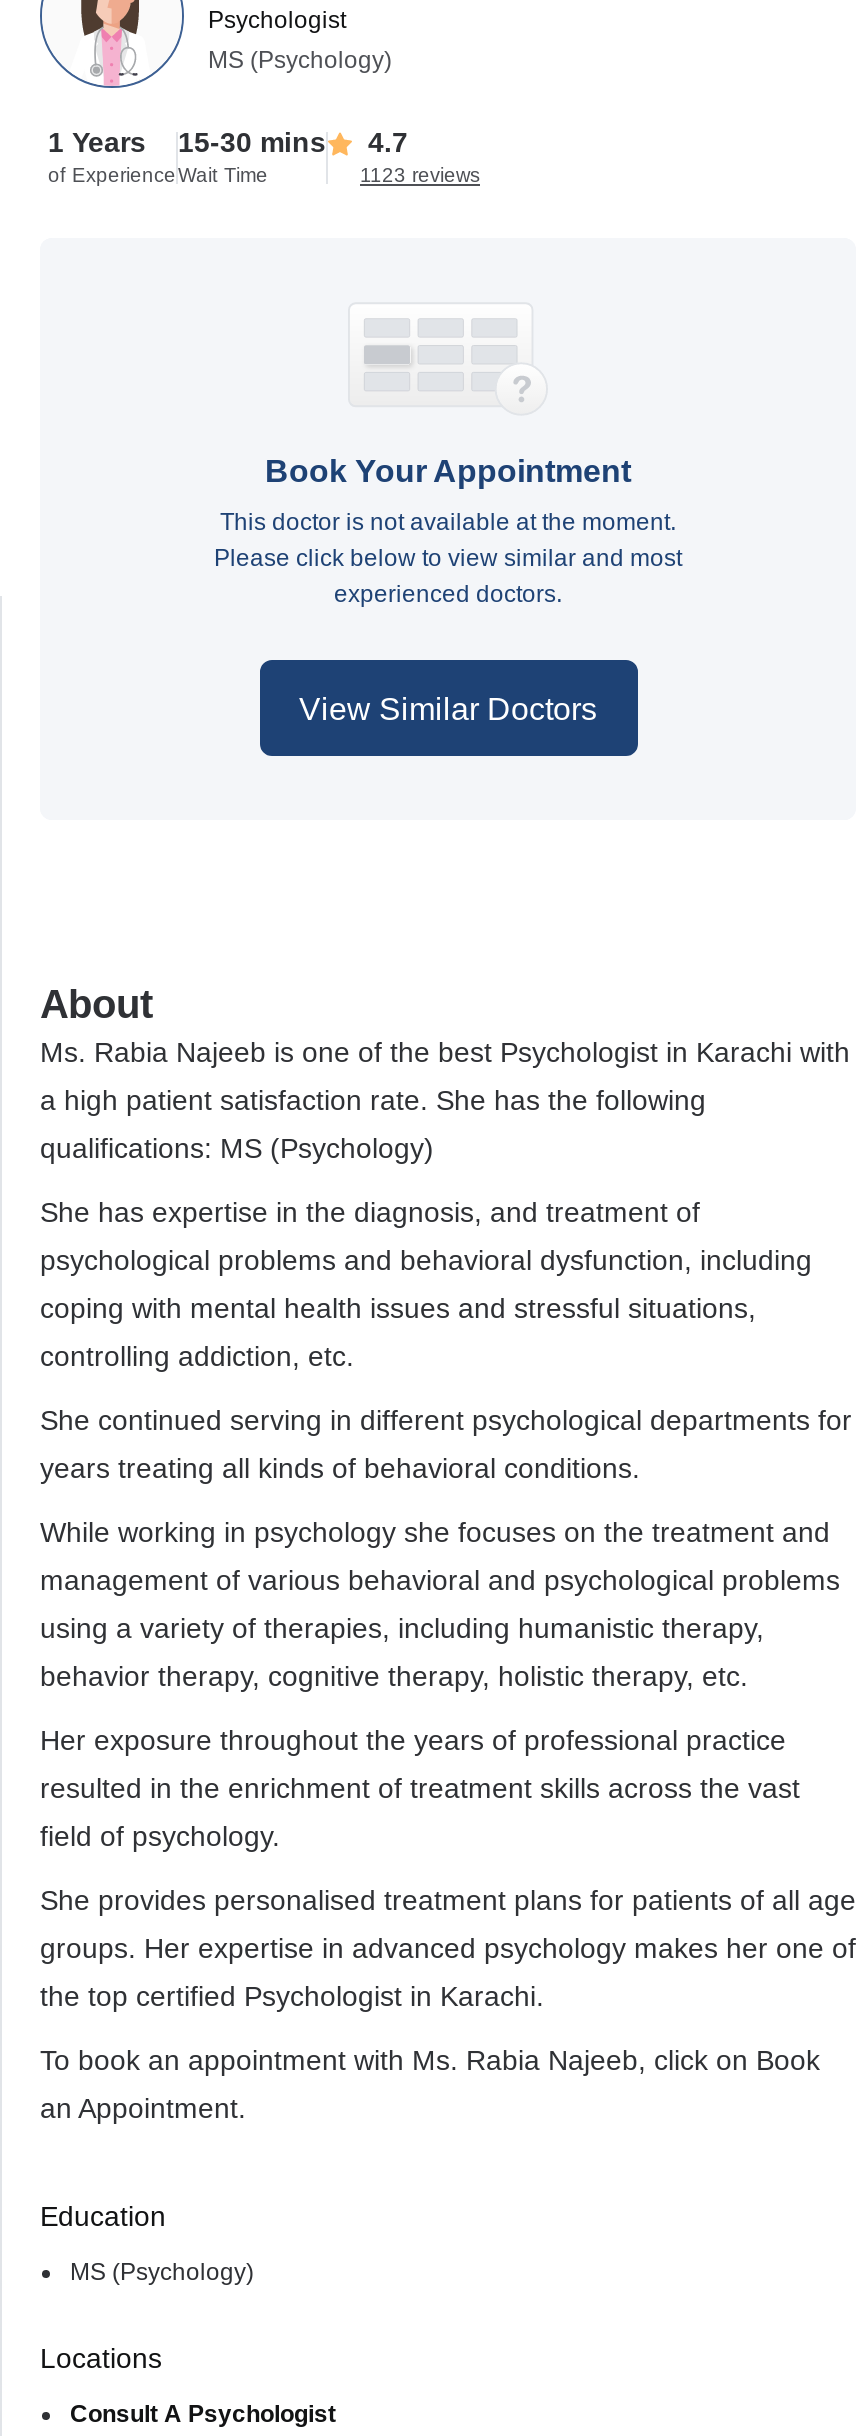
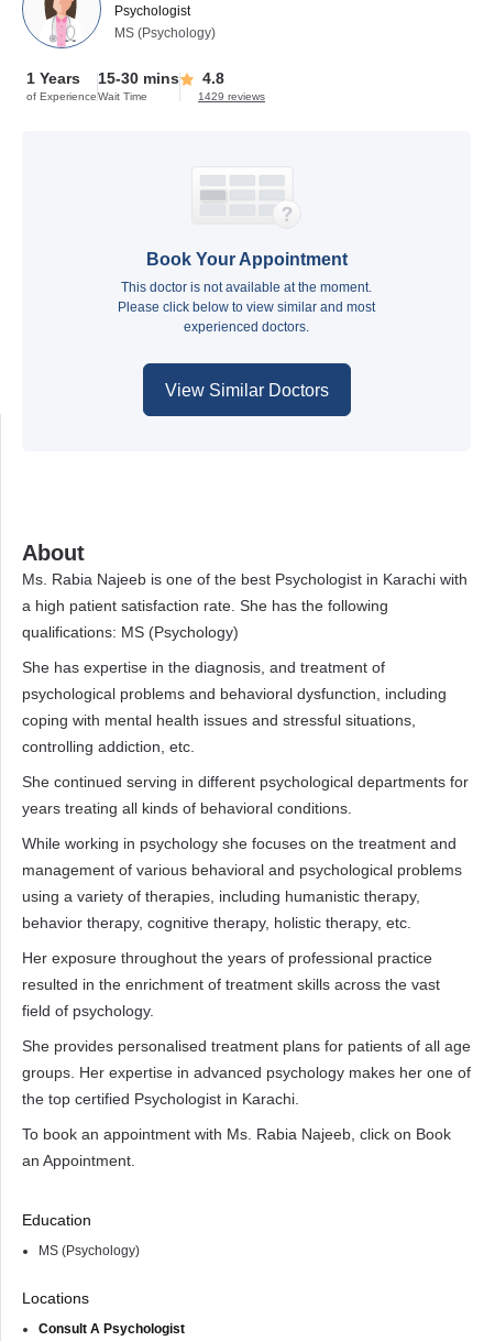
- 1 Years 15-30 mins 4.7
+ 1 Years 15-30 mins 4.8

- 1123 reviews
+ 1429 reviews
